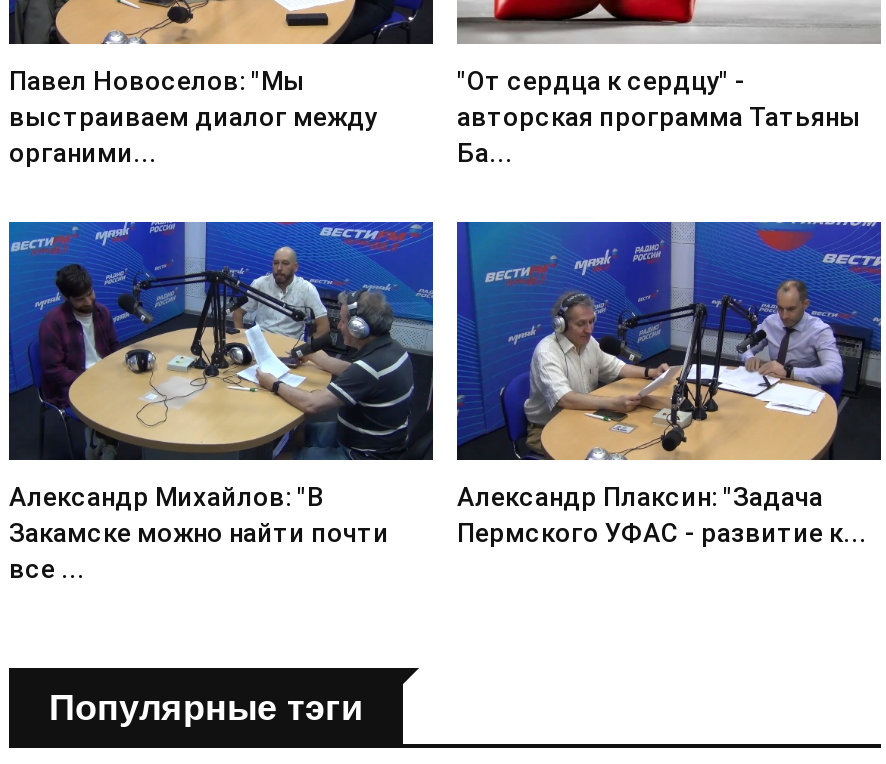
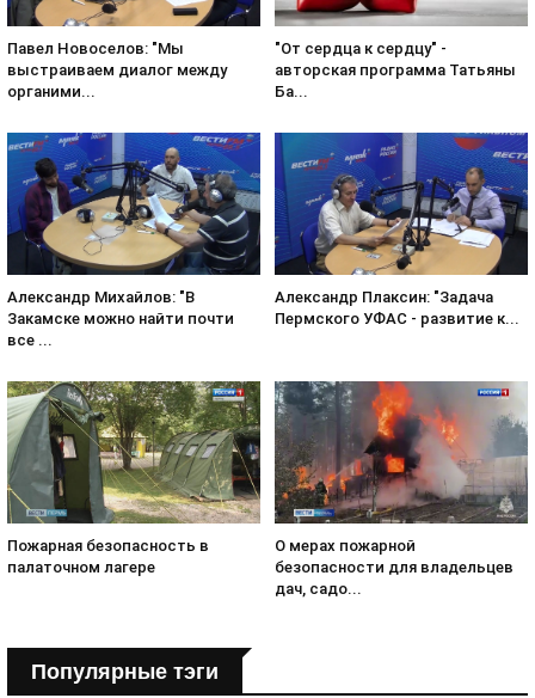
+ [image]
+ Пожарная безопасность в
+ палаточном лагере

+ [image]
+ О мерах пожарной
+ безопасности для владельцев
+ дач, садо...
